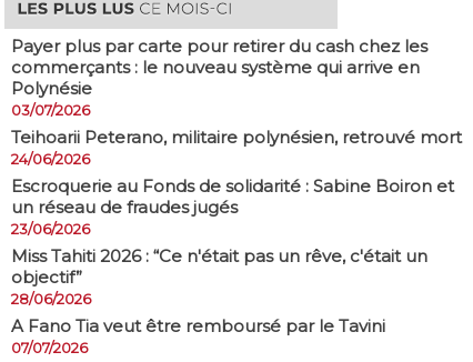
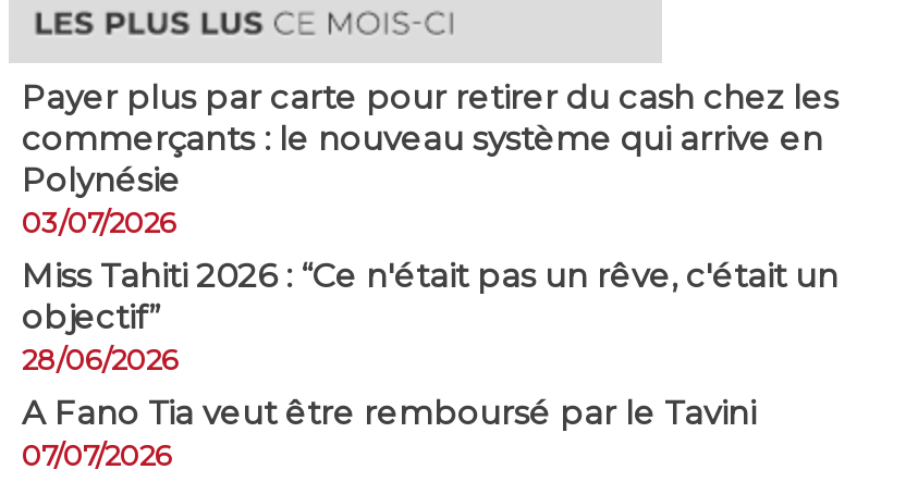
- Teihoarii Peterano, militaire polynésien, retrouvé mort
- 24/06/2026
- Escroquerie au Fonds de solidarité : Sabine Boiron et
- un réseau de fraudes jugés
- 23/06/2026
